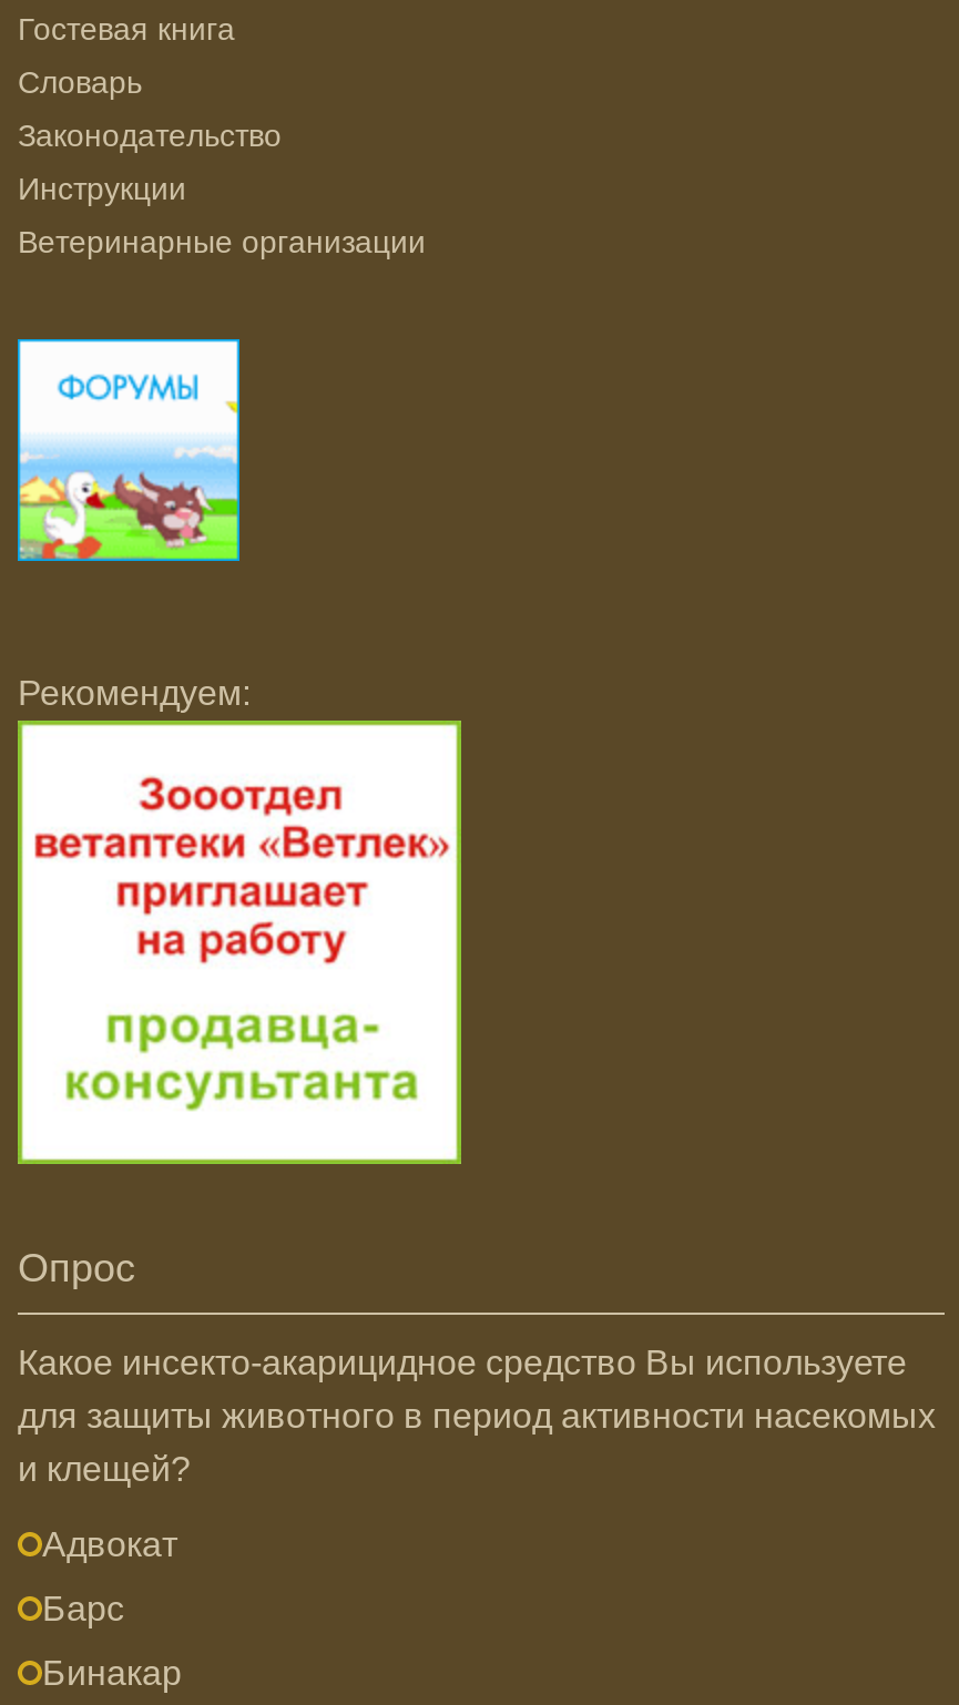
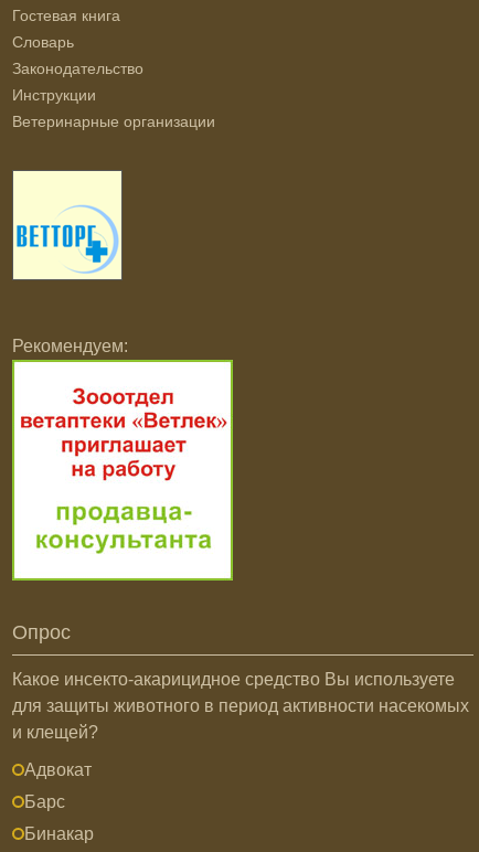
- [image]
+ [image]
